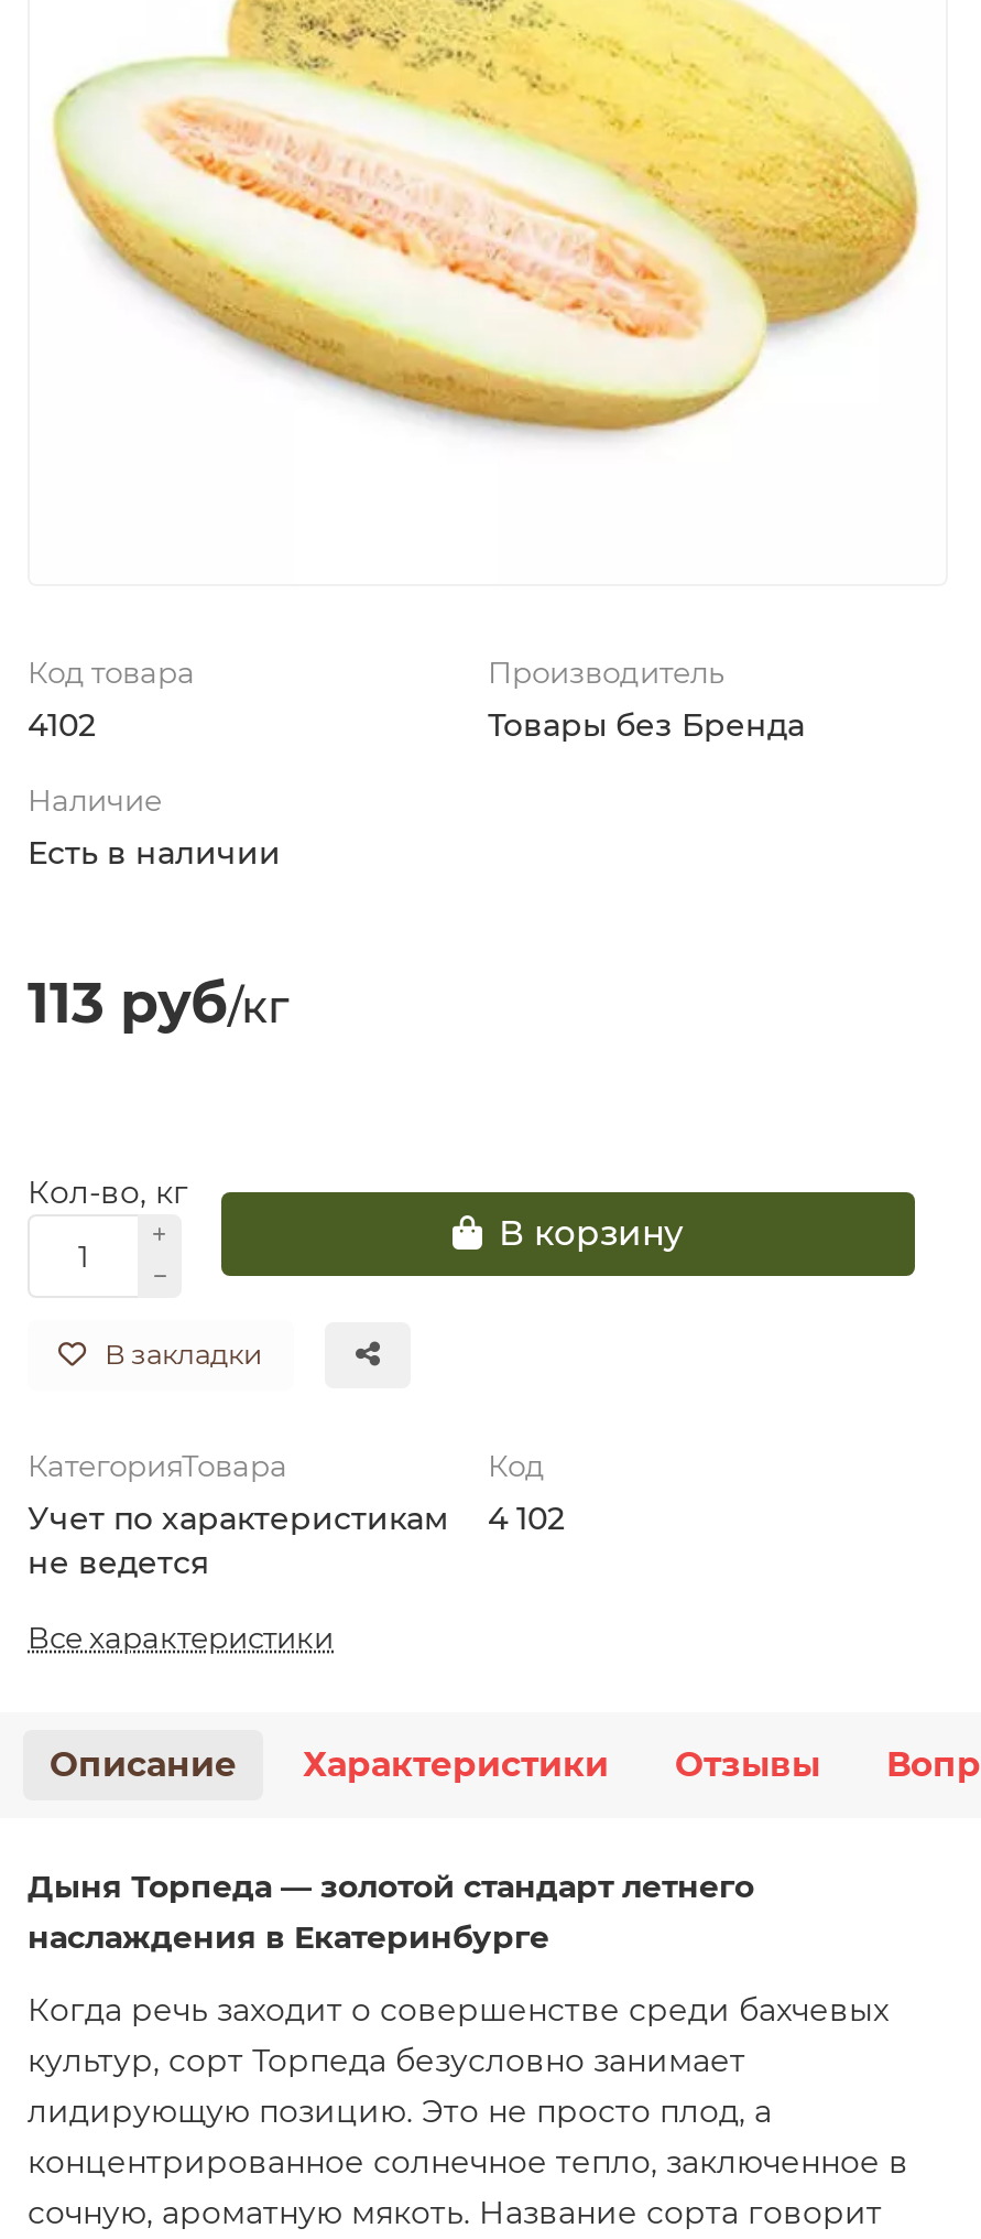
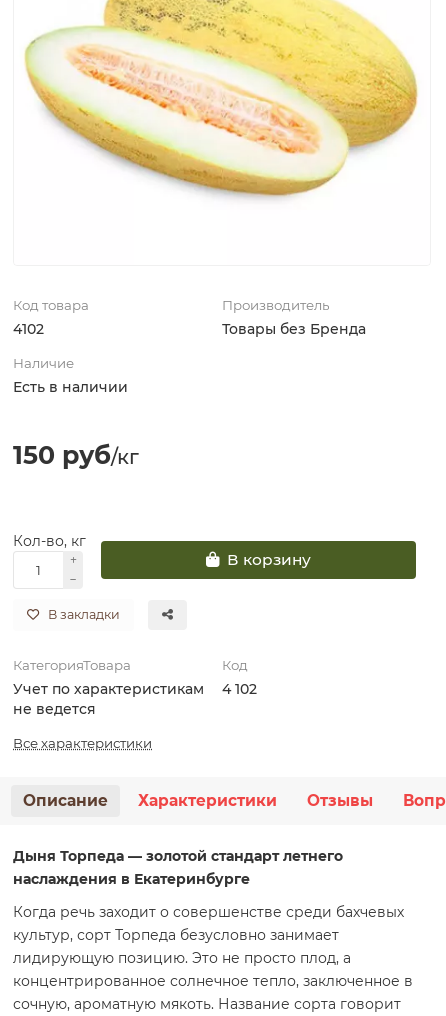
- 113 руб/кг
+ 150 руб/кг
